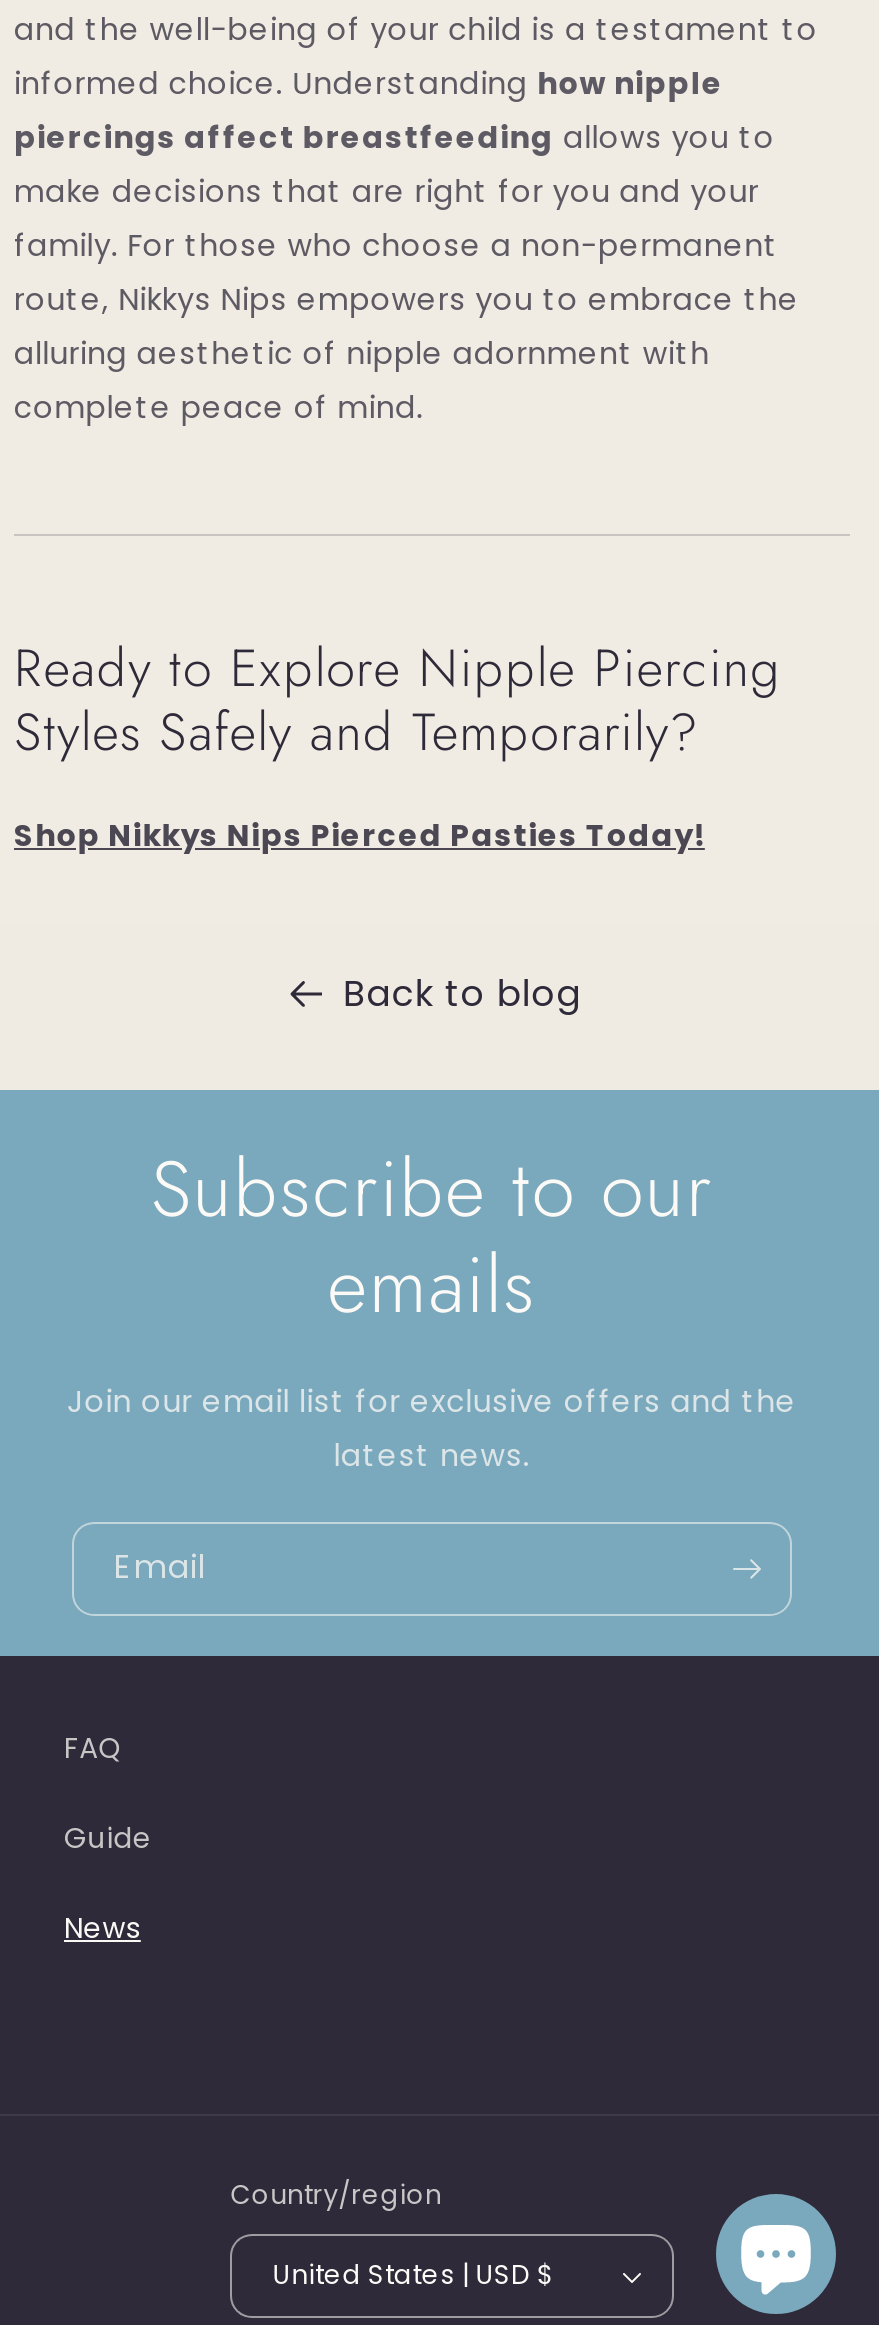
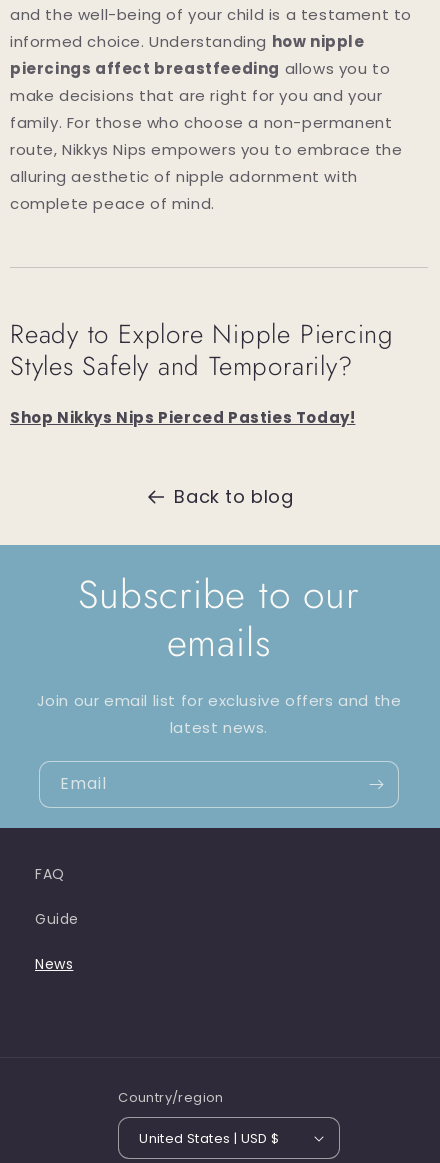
- [image]
